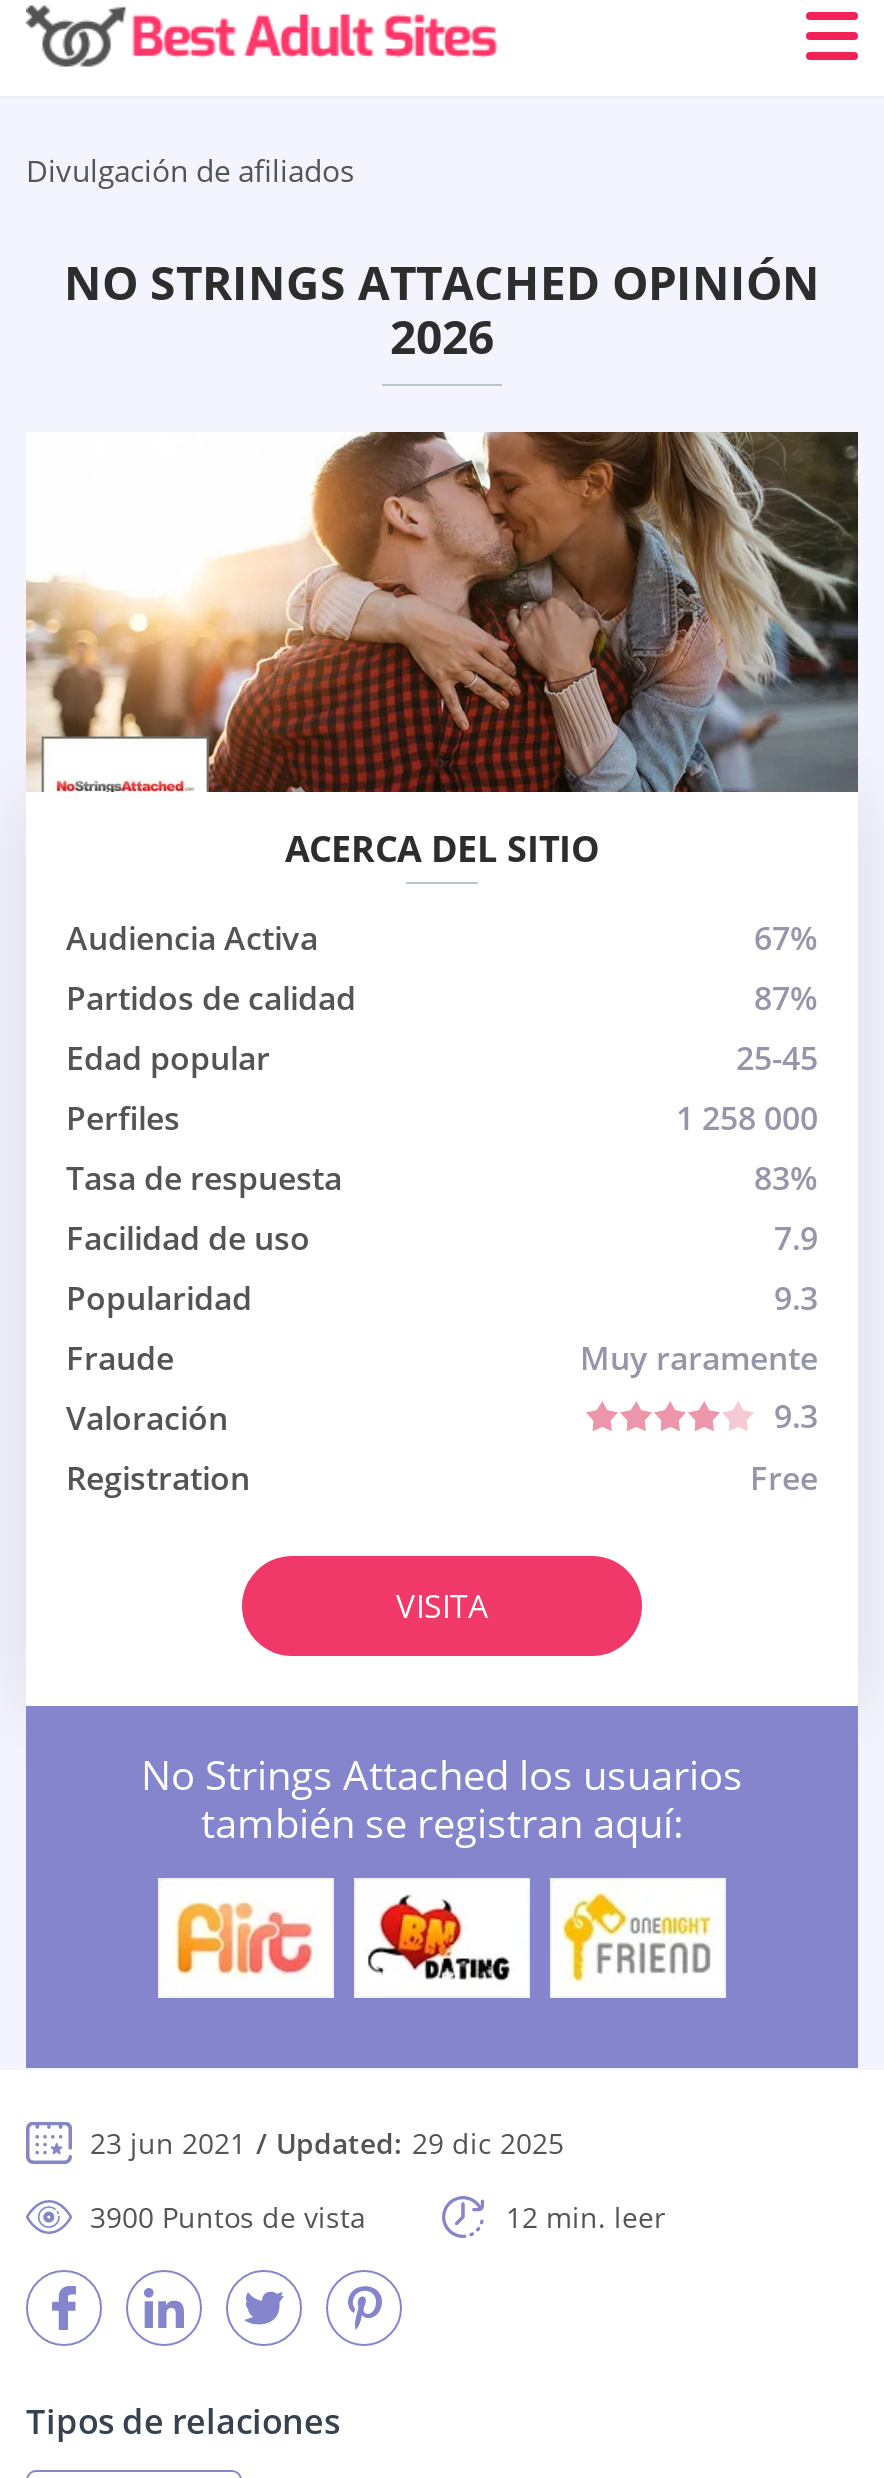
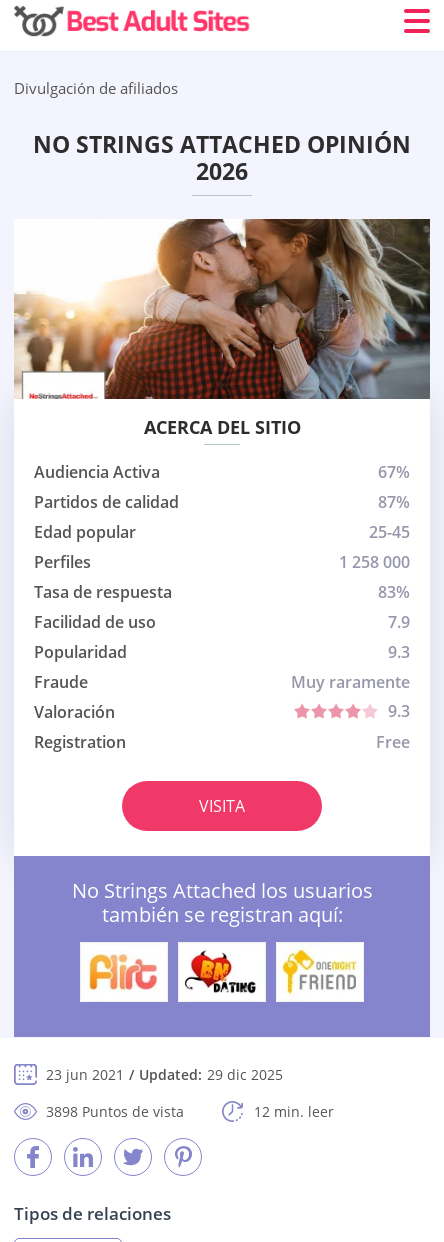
- 3900 Puntos de vista
+ 3898 Puntos de vista
